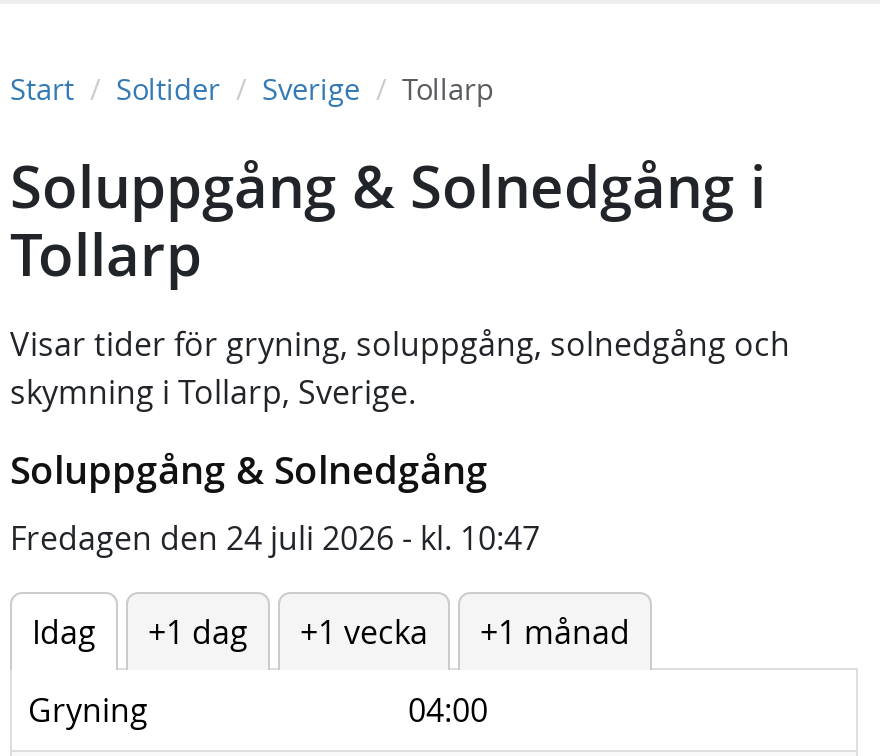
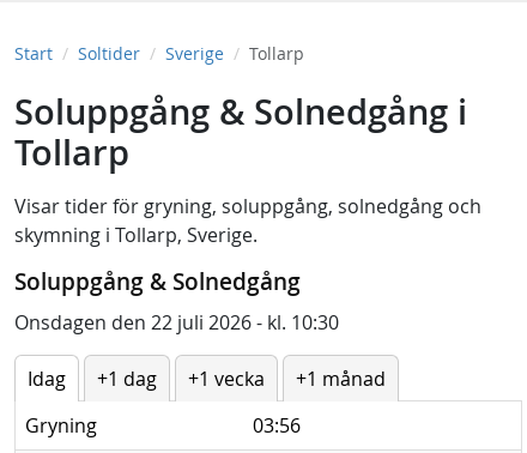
- Fredagen den 24 juli 2026 - kl. 10:47
+ Onsdagen den 22 juli 2026 - kl. 10:30

- 04:00
+ 03:56
